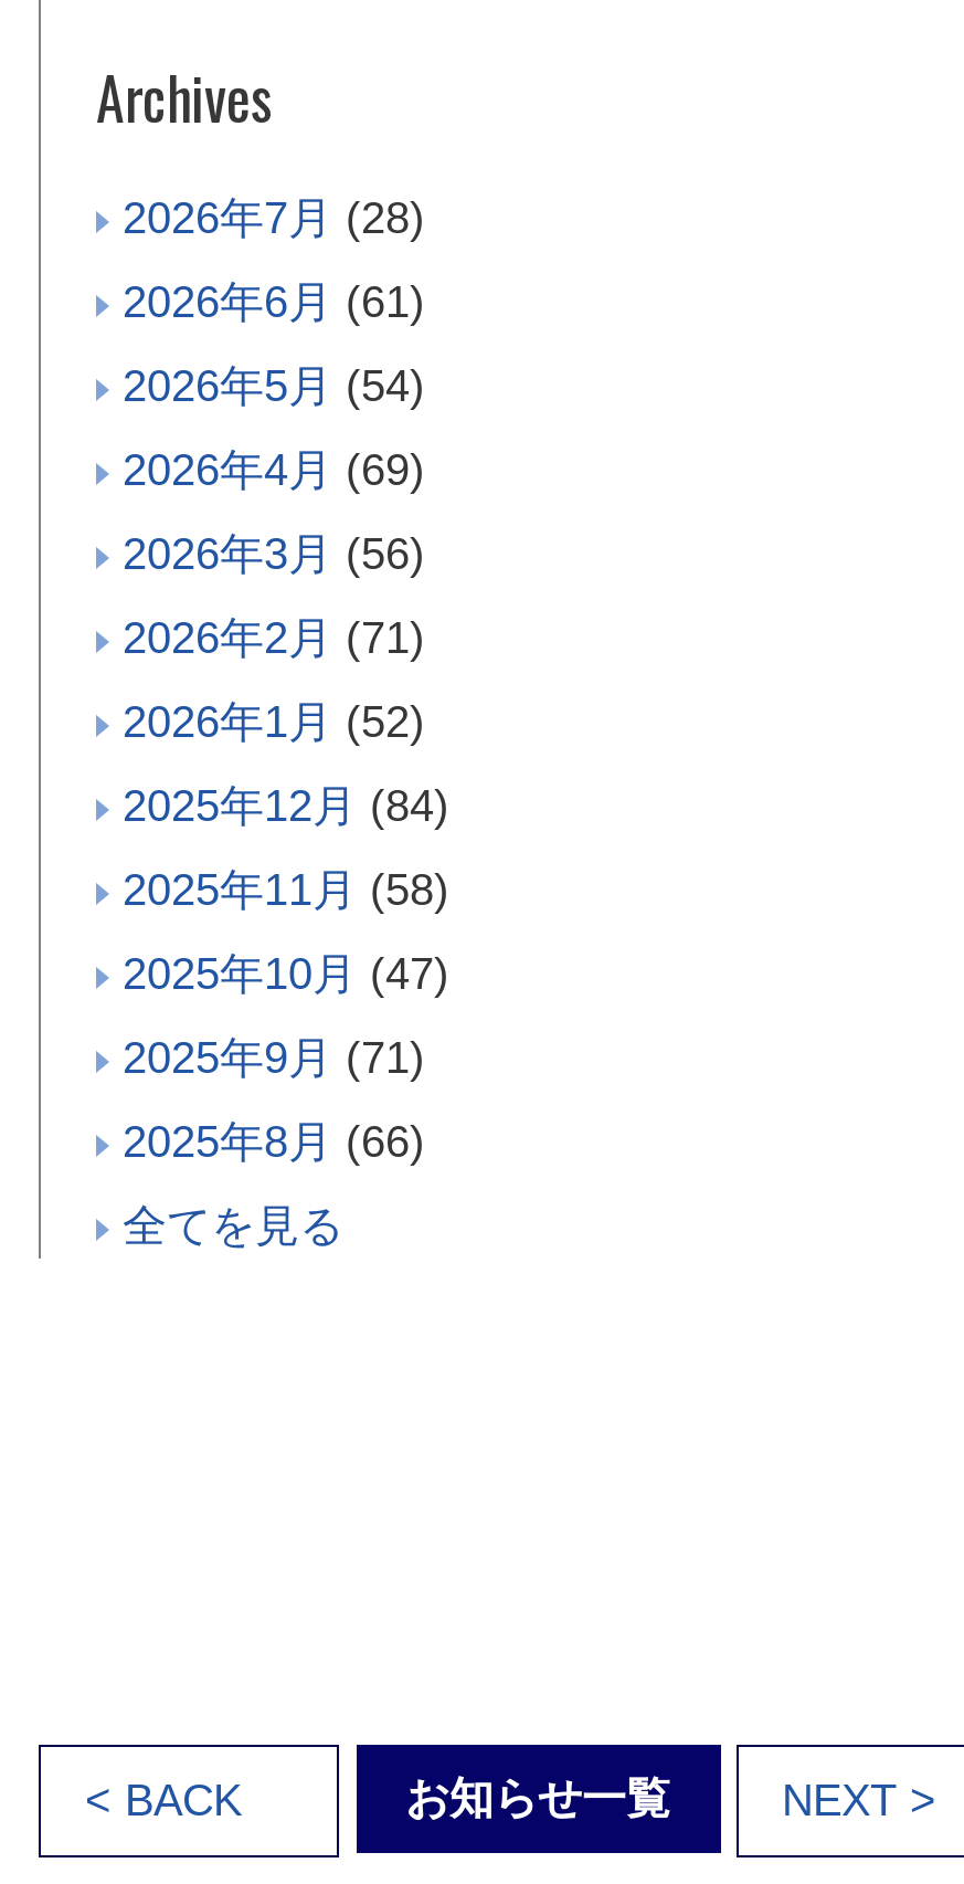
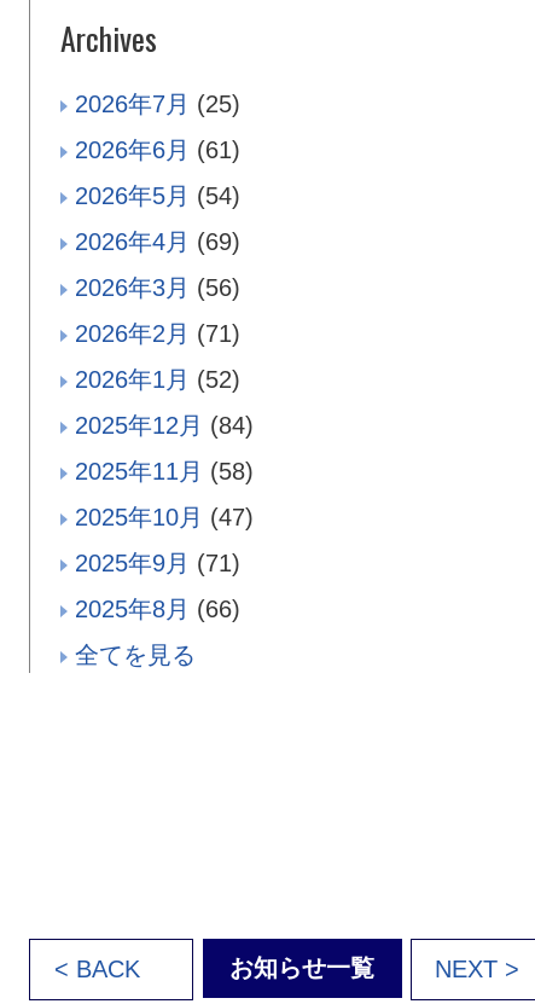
- 2026年7月(28)
+ 2026年7月(25)
